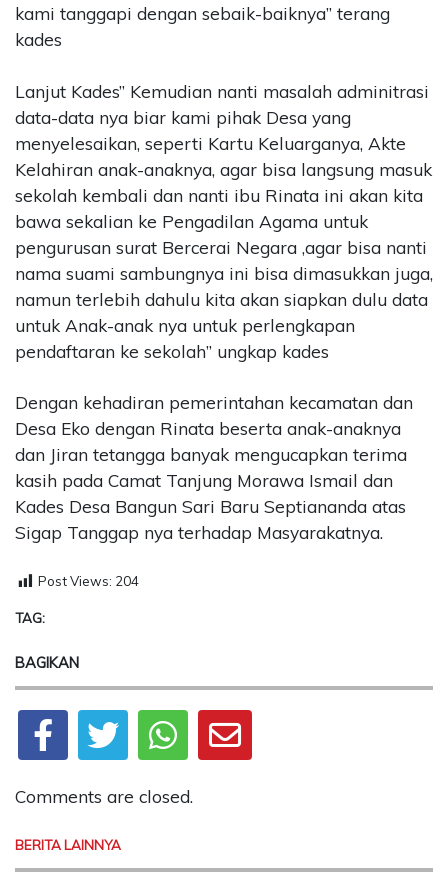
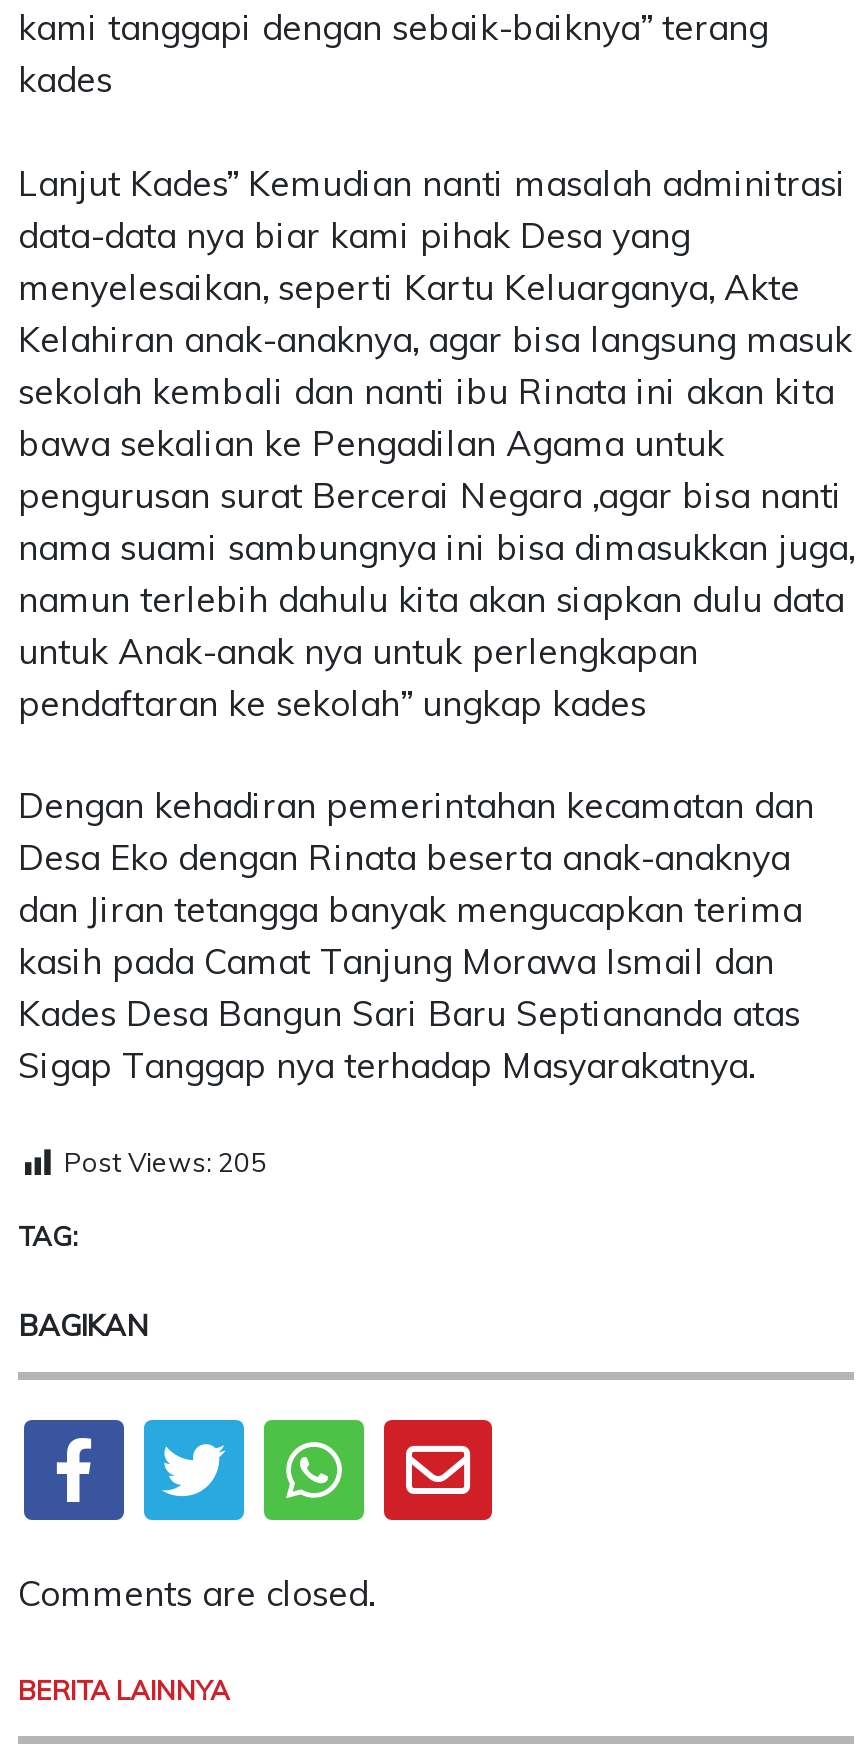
- Post Views: 204
+ Post Views: 205
